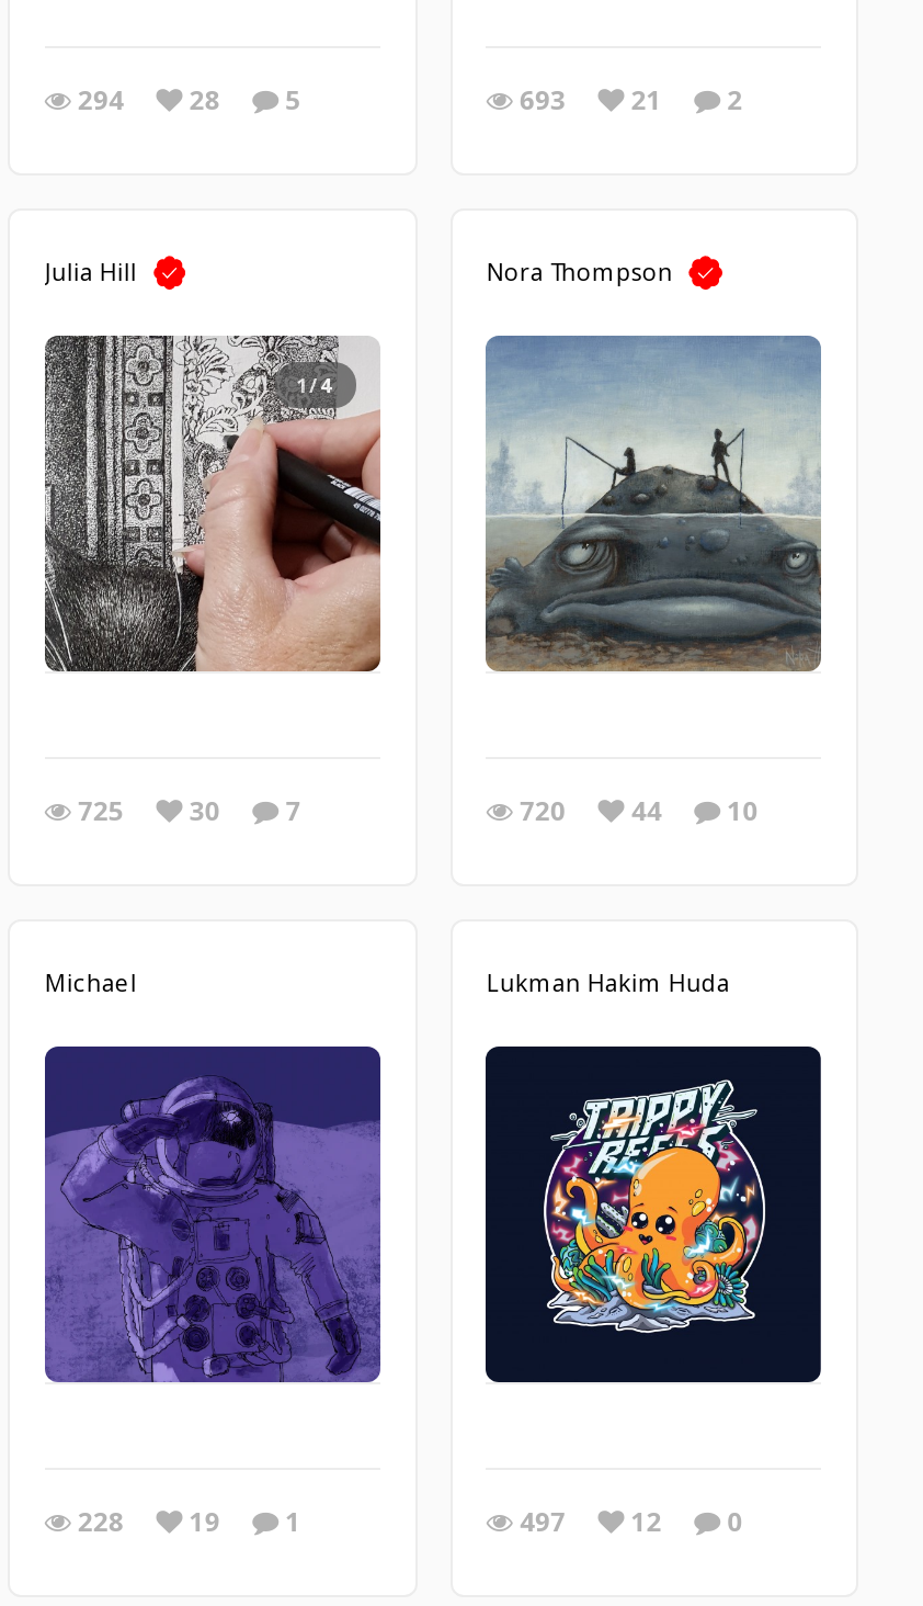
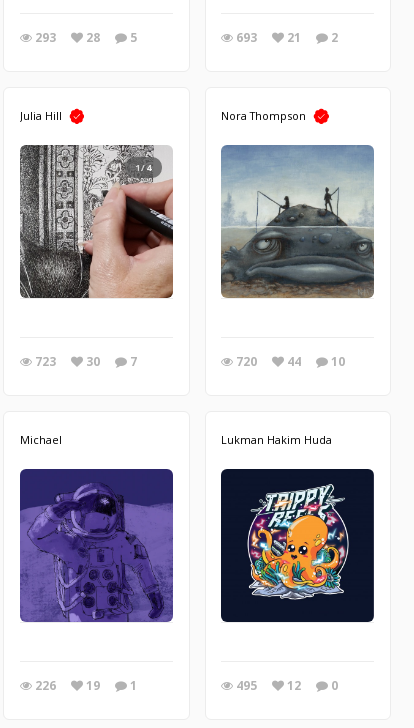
- 294 28 5
+ 293 28 5

- 725 30 7
+ 723 30 7

- 228 19 1
+ 226 19 1

- 497 12 0
+ 495 12 0
